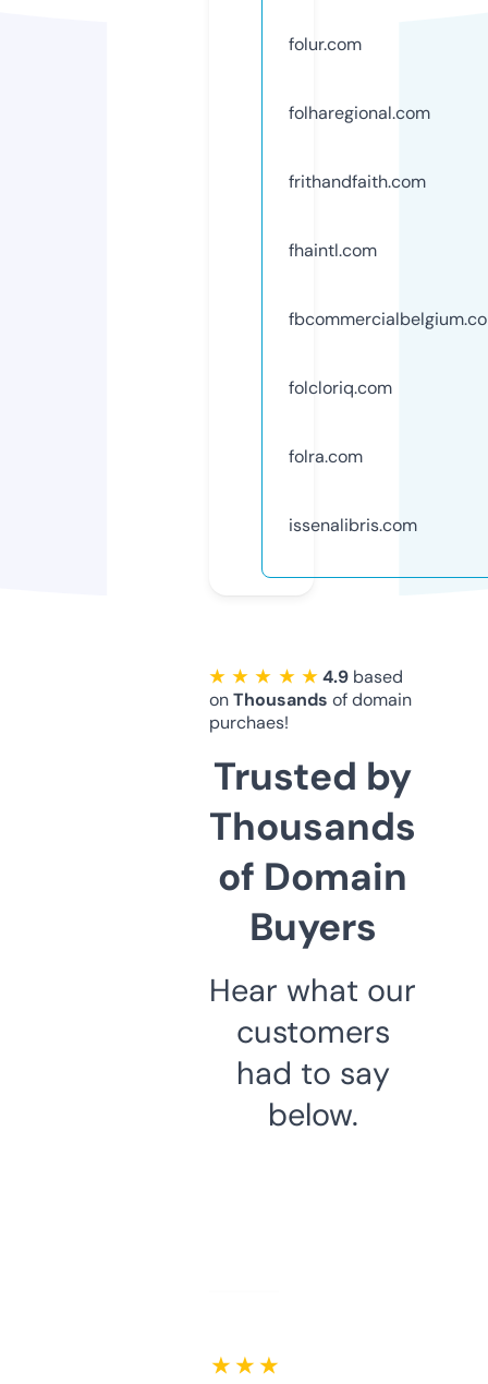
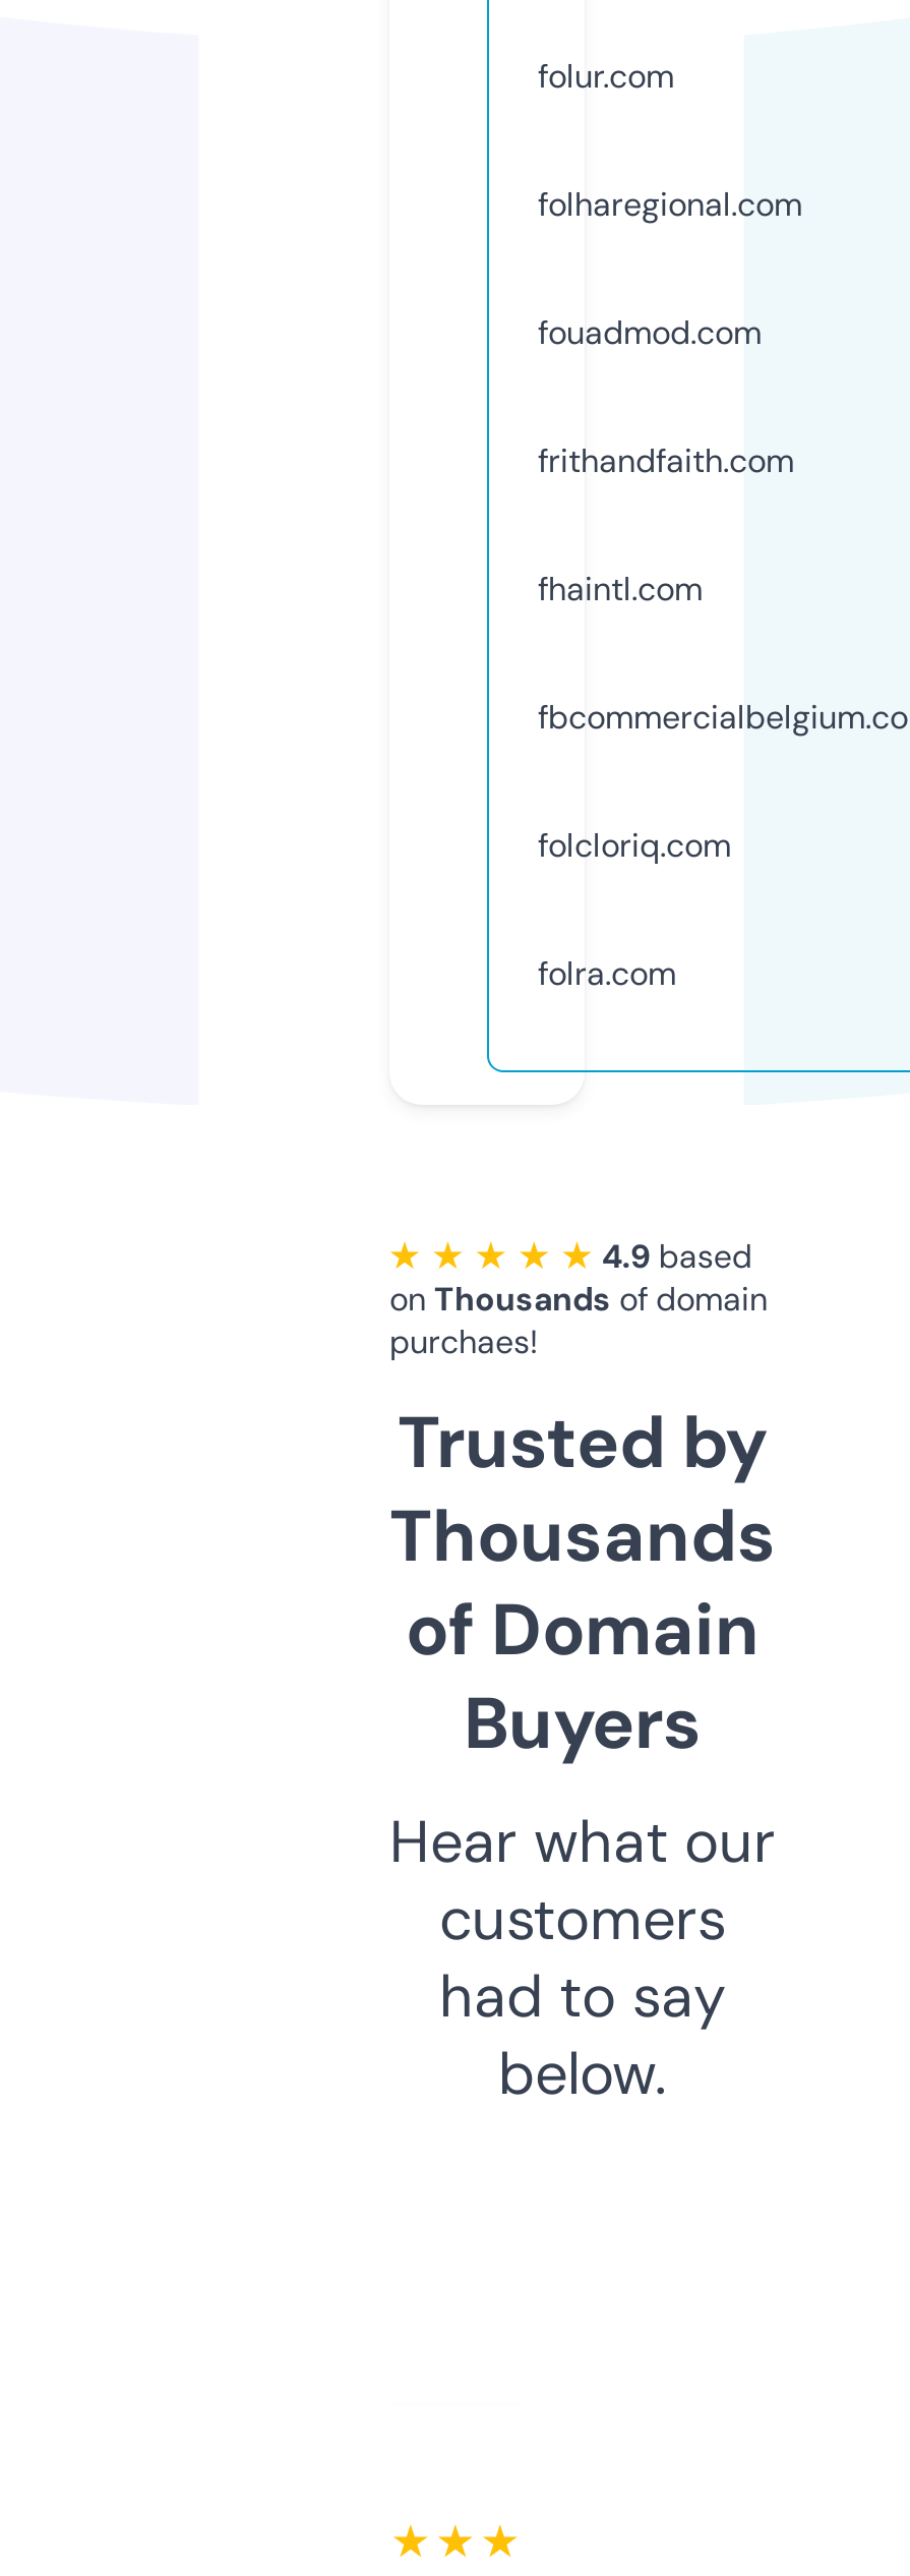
+ fouadmod.com

moved down: frithandfaith.com | fhaintl.com | folcloriq.com | folra.com

- issenalibris.com
